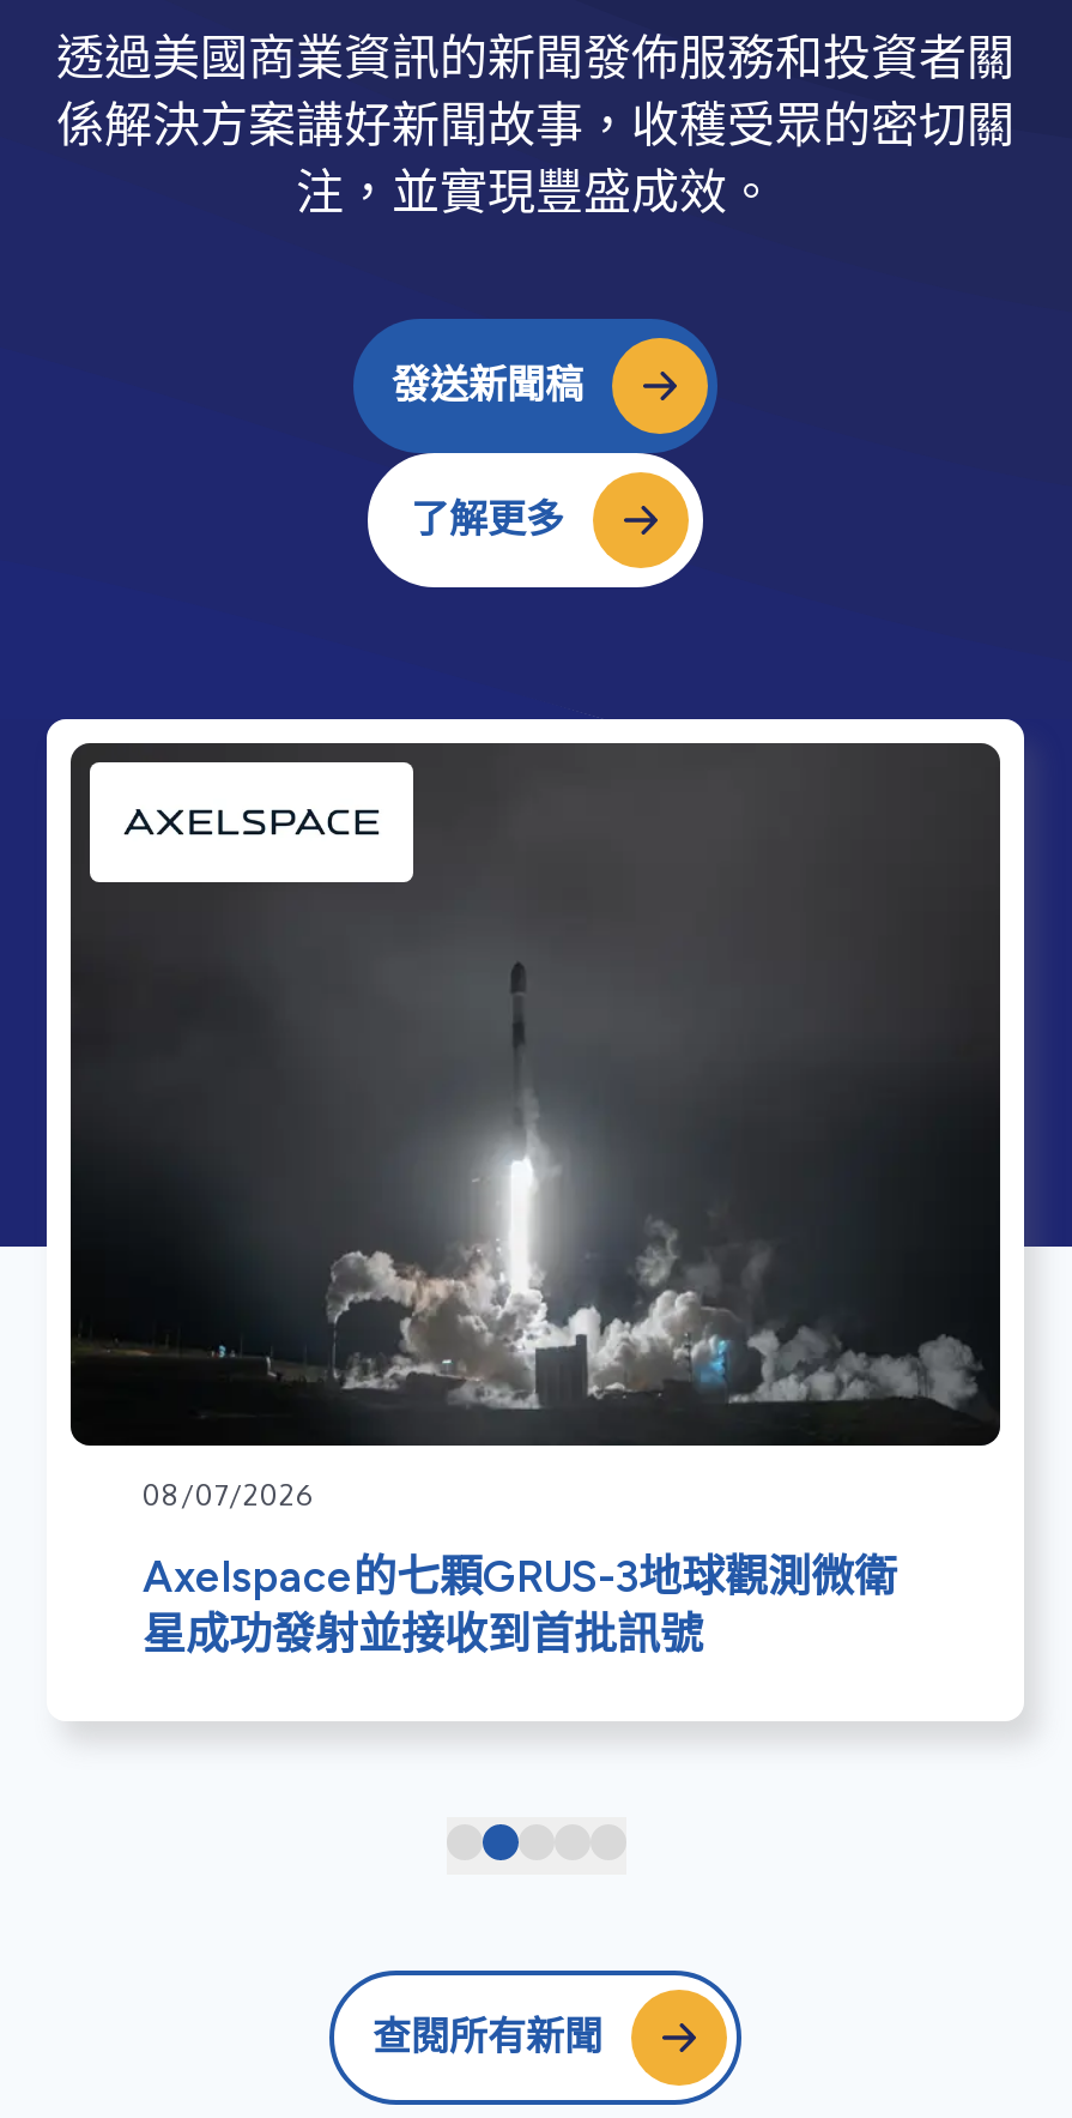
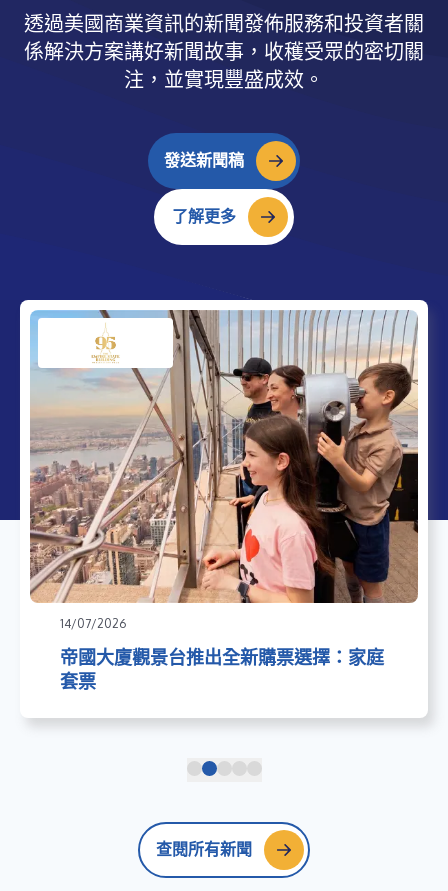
- [image]
- 08/07/2026
+ [image]
+ 14/07/2026

- Axelspace的七顆GRUS-3地球觀測微衛
- 星成功發射並接收到首批訊號
+ 帝國大廈觀景台推出全新購票選擇：家庭
+ 套票
